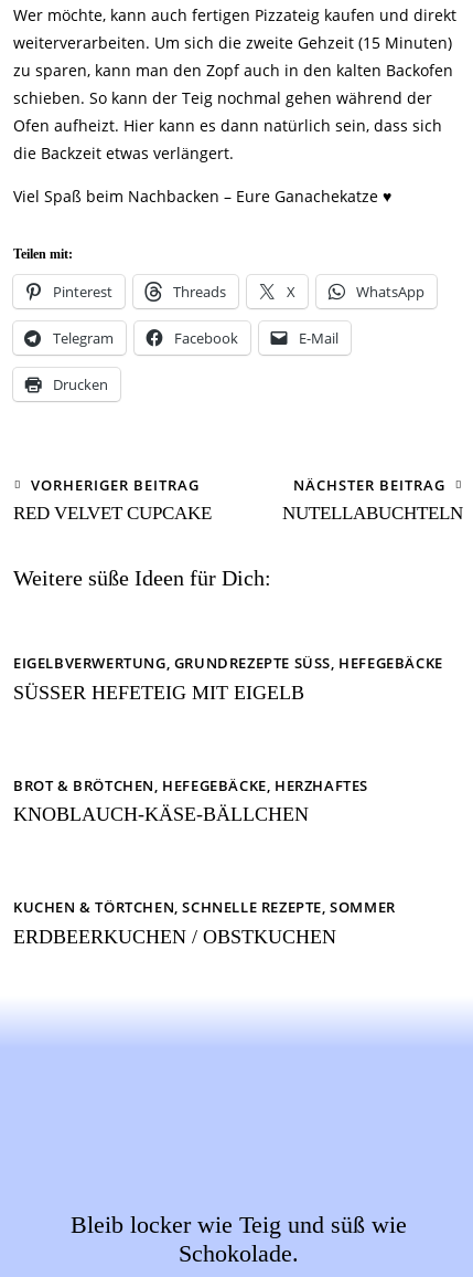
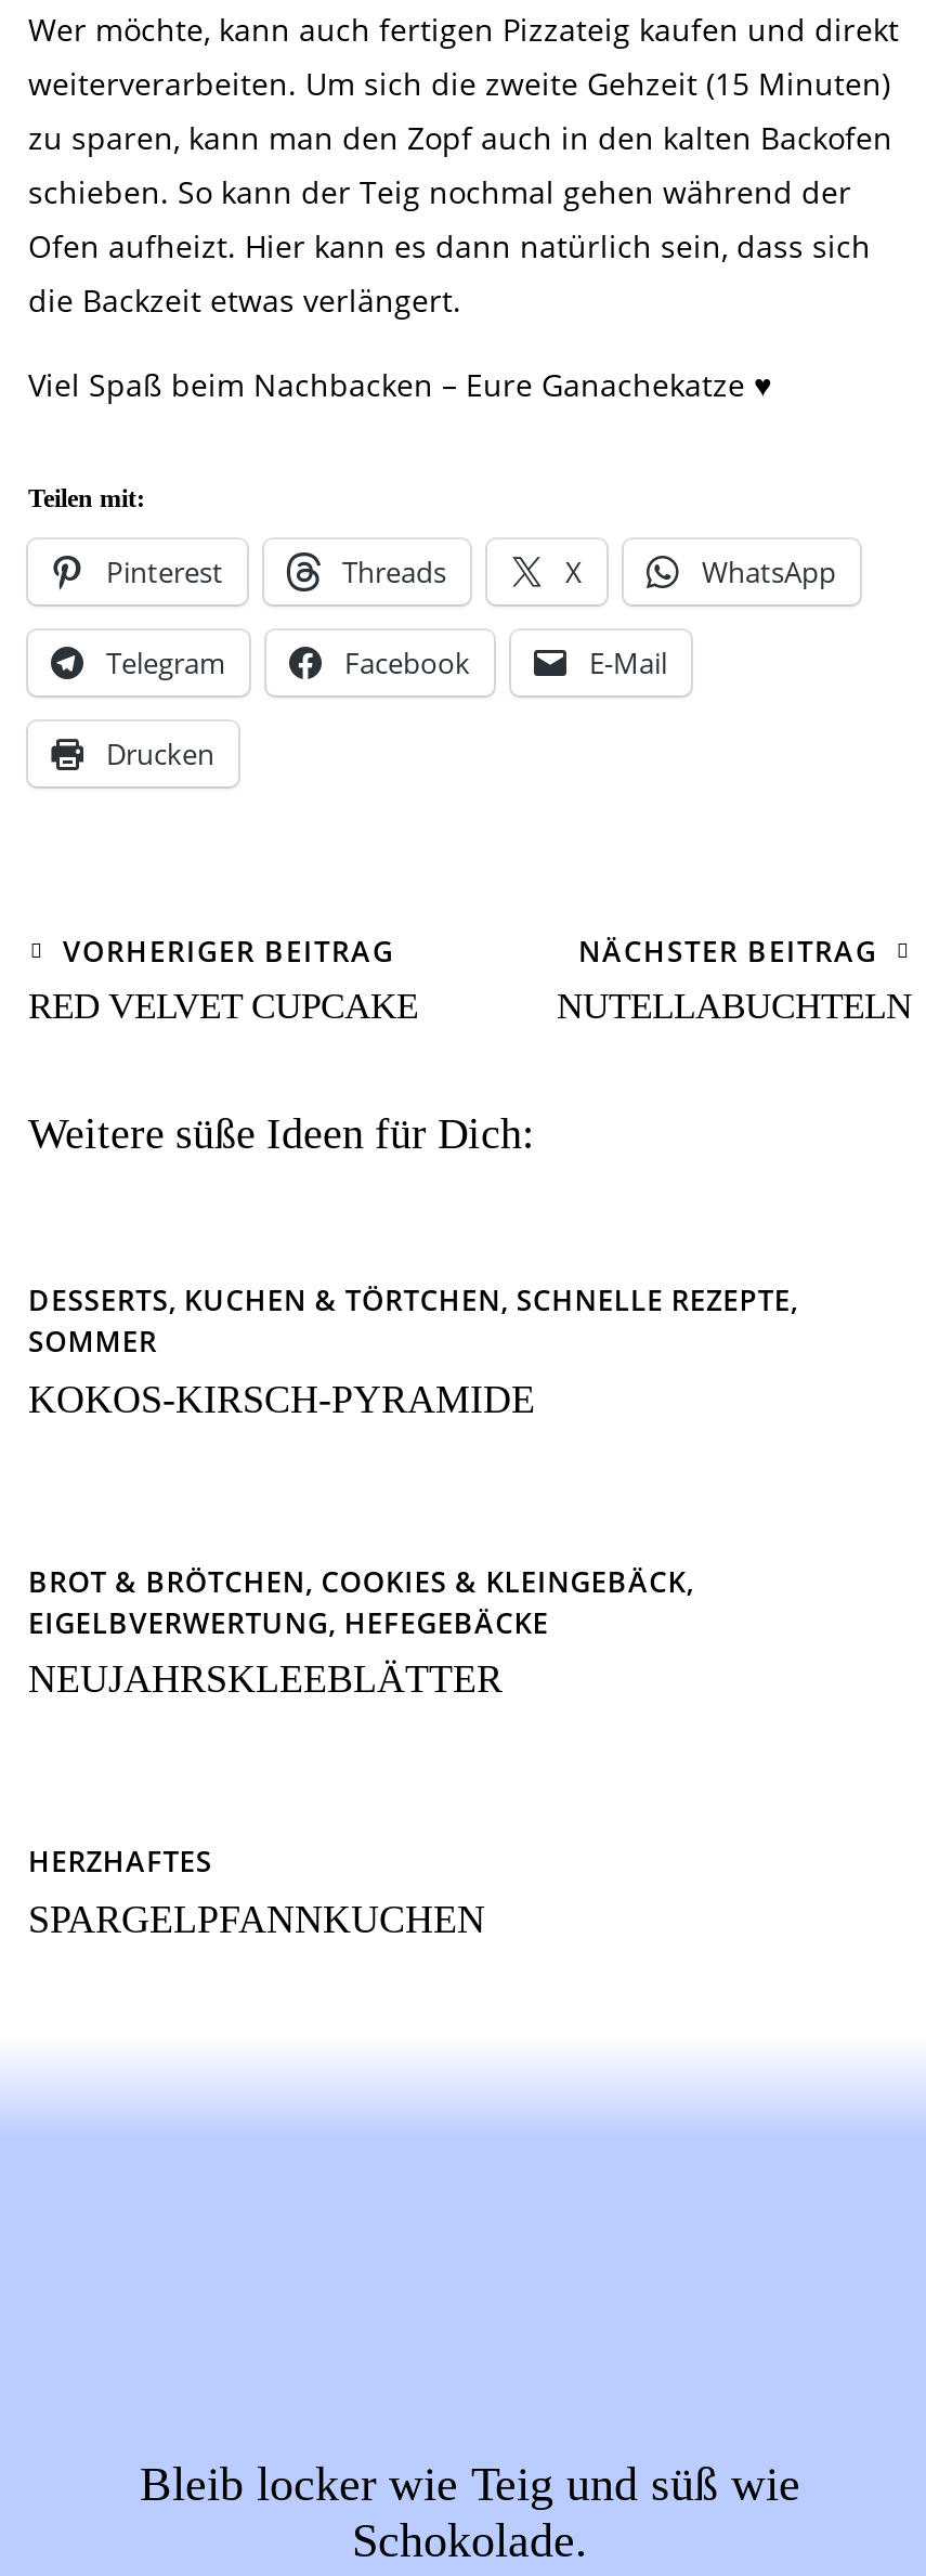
- EIGELBVERWERTUNG, GRUNDREZEPTE SÜSS , HEFEGEBÄCKE
- SÜSSER HEFETEIG MIT EIGELB
+ DESSERTS, KUCHEN & TÖRTCHEN, SCHNELLE REZEPTE,
+ SOMMER
+ KOKOS-KIRSCH-PYRAMIDE

- BROT & BRÖTCHEN, HEFEGEBÄCKE, HERZHAFTES
- KNOBLAUCH-KÄSE-BÄLLCHEN
+ BROT & BRÖTCHEN, COOKIES & KLEINGEBÄCK,
+ EIGELBVERWERTUNG, HEFEGEBÄCKE
+ NEUJAHRSKLEEBLÄTTER

- KUCHEN & TÖRTCHEN, SCHNELLE REZEPTE, SOMMER
- ERDBEERKUCHEN / OBSTKUCHEN
+ HERZHAFTES
+ SPARGELPFANNKUCHEN
